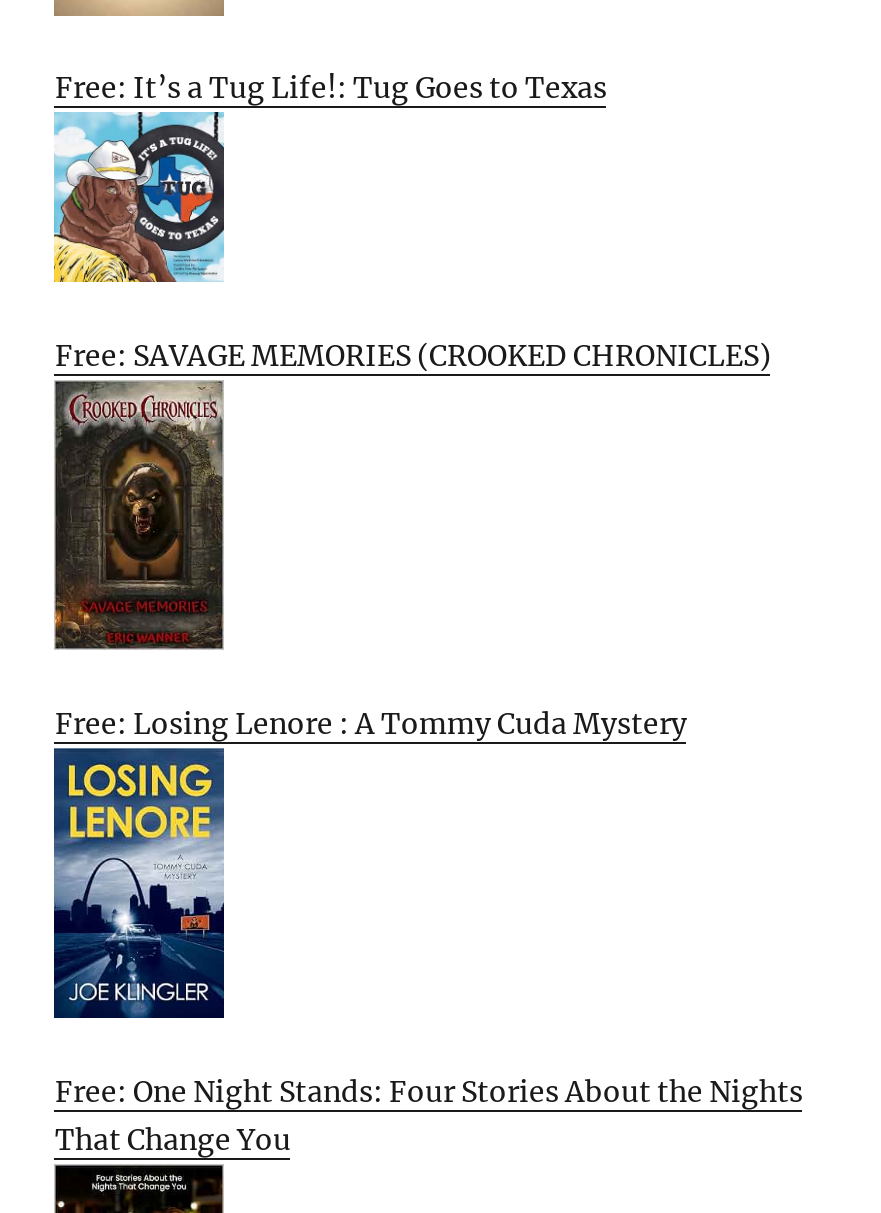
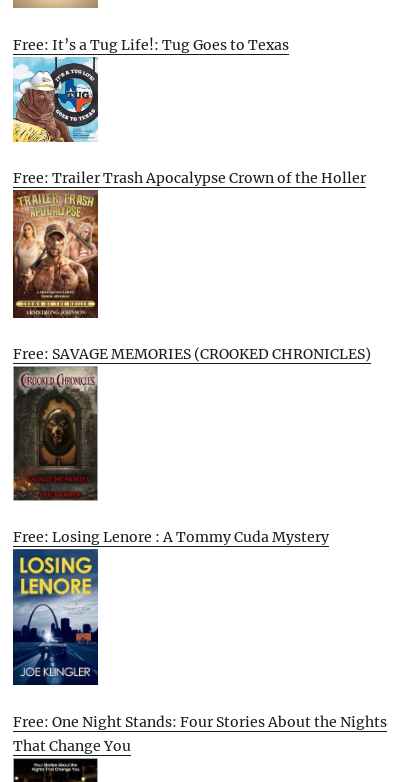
+ [image]

+ Free: Trailer Trash Apocalypse Crown of the Holler
